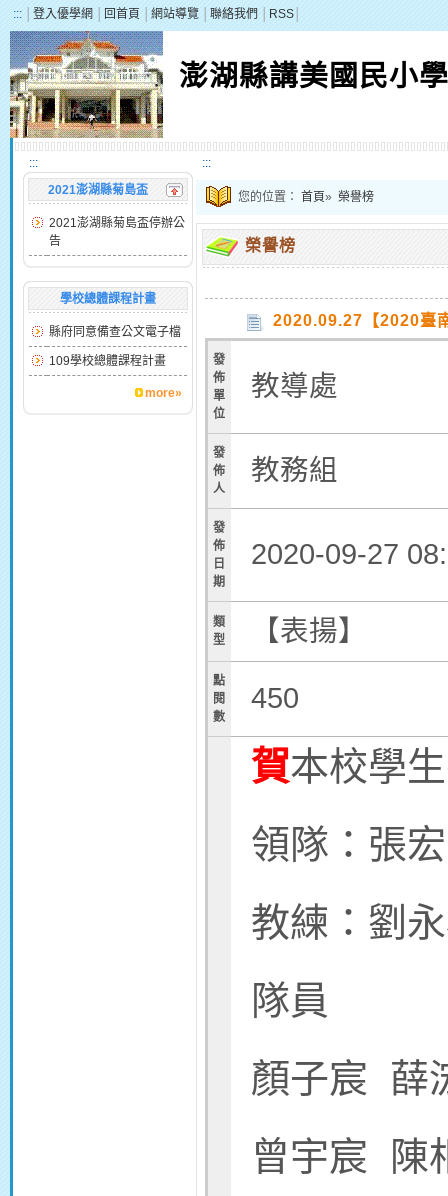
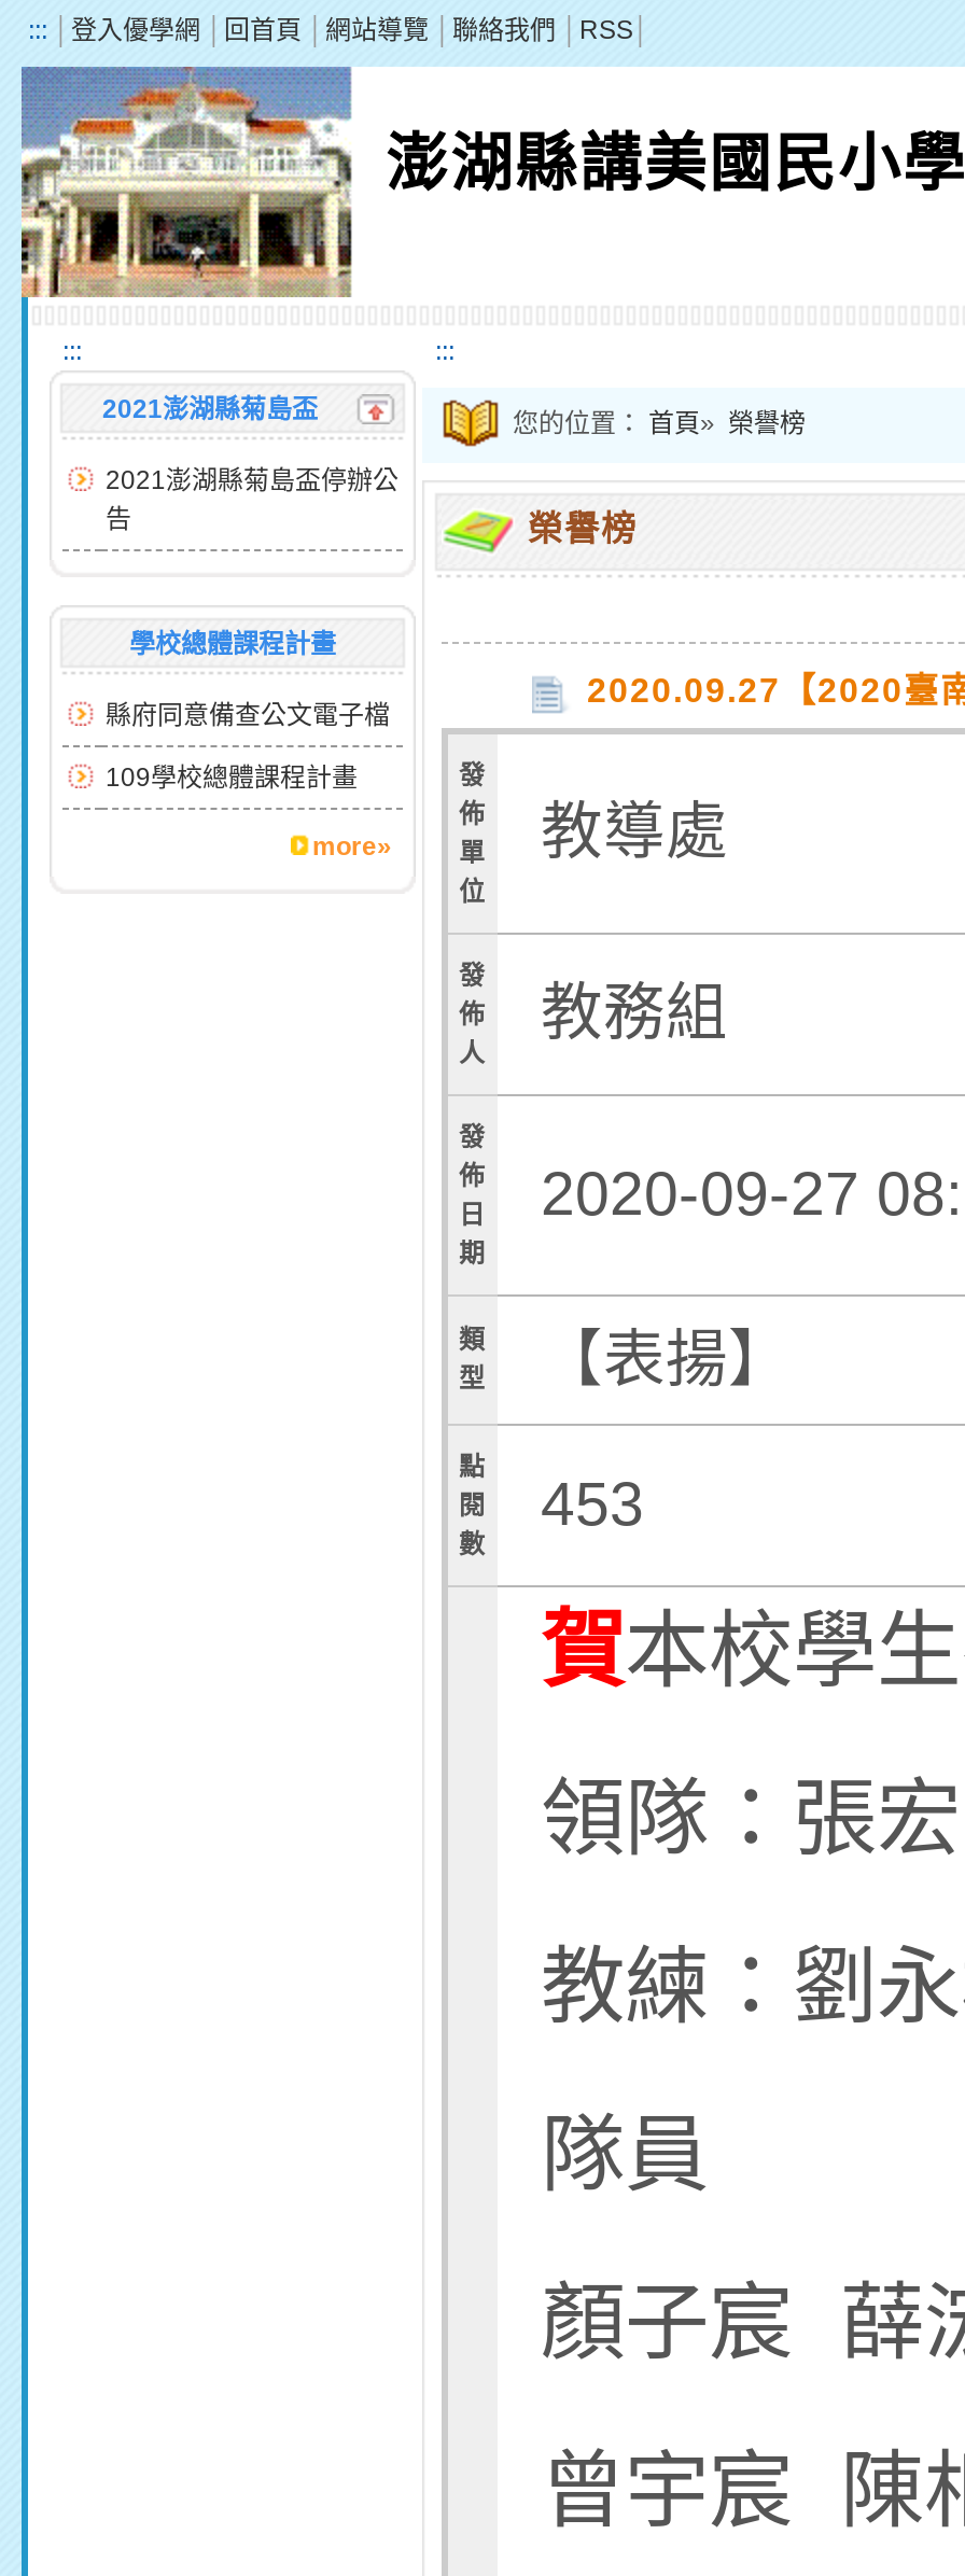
- 閱 450
+ 閱 453
